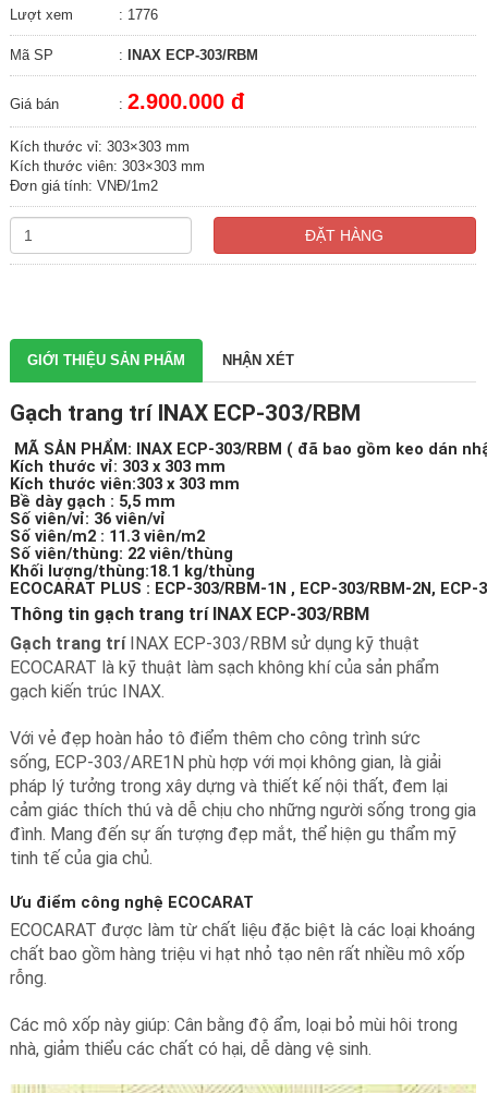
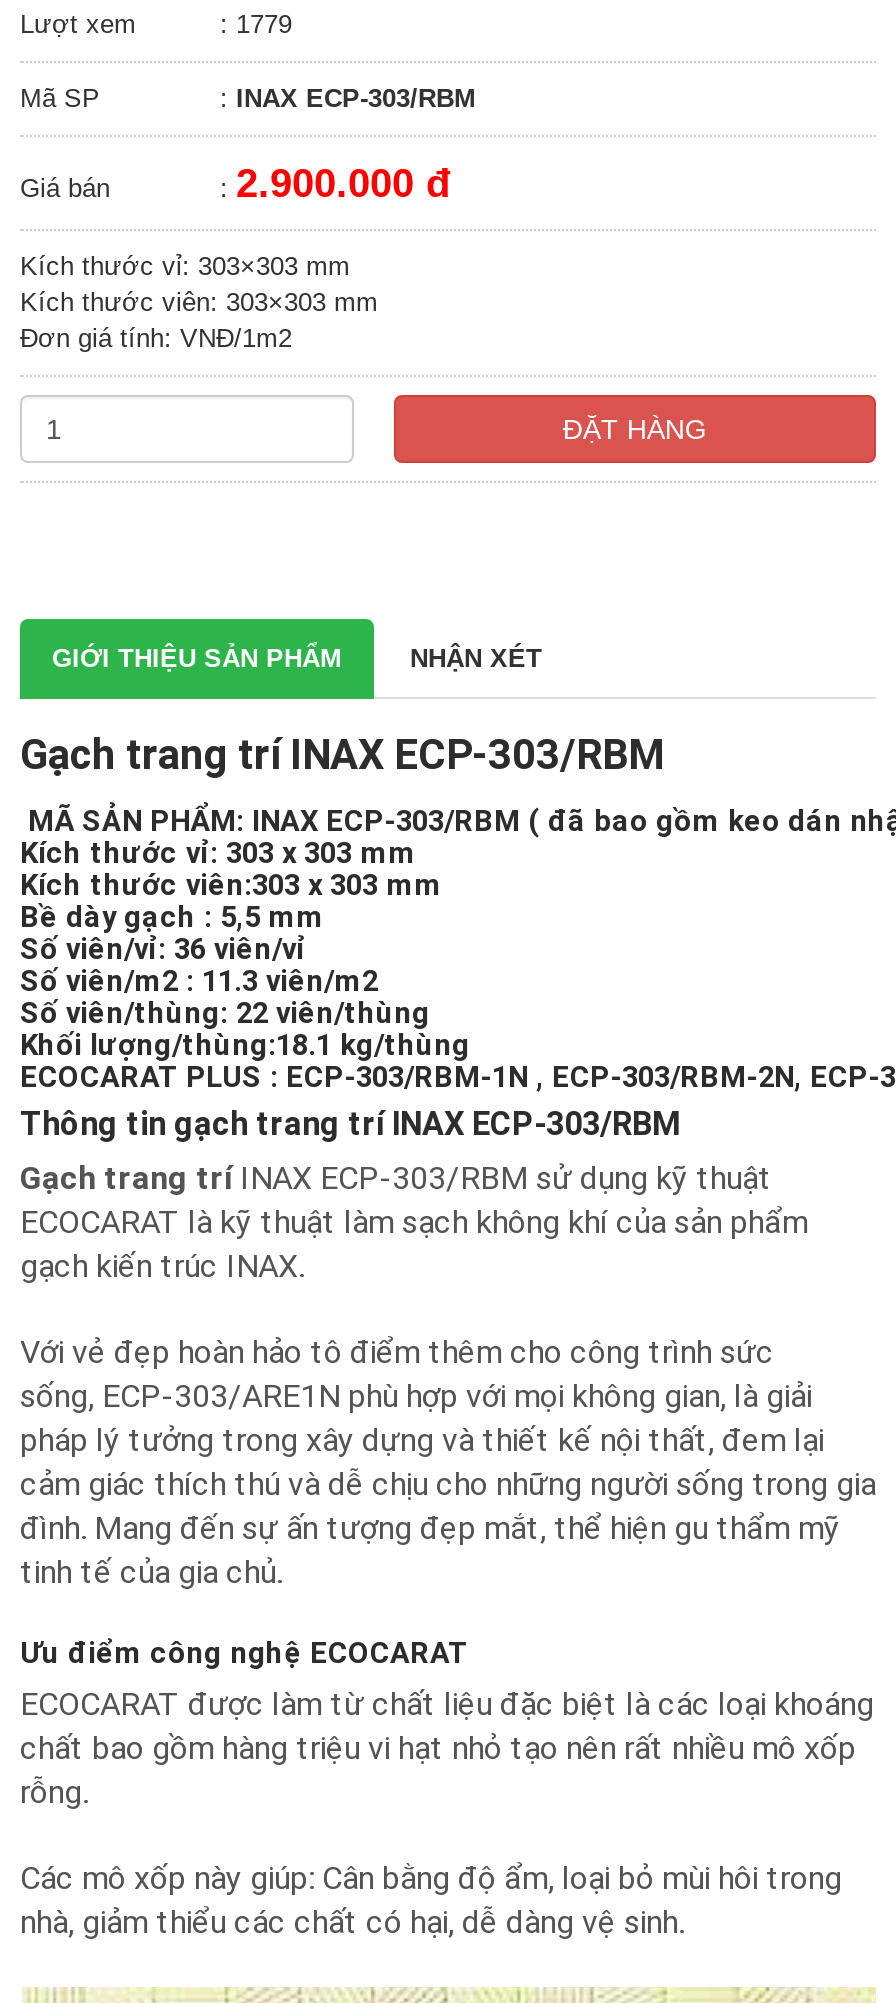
- : 1776
+ : 1779
